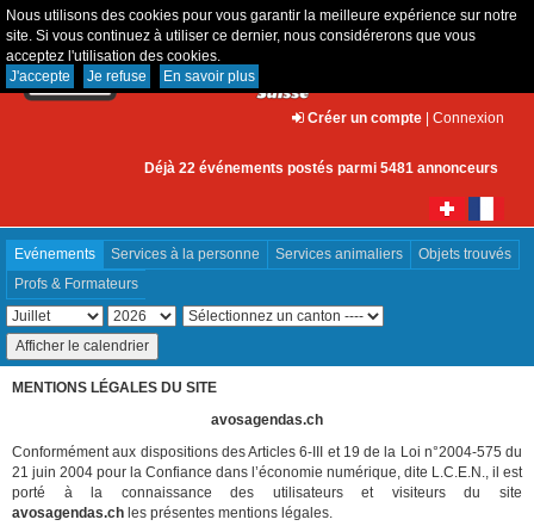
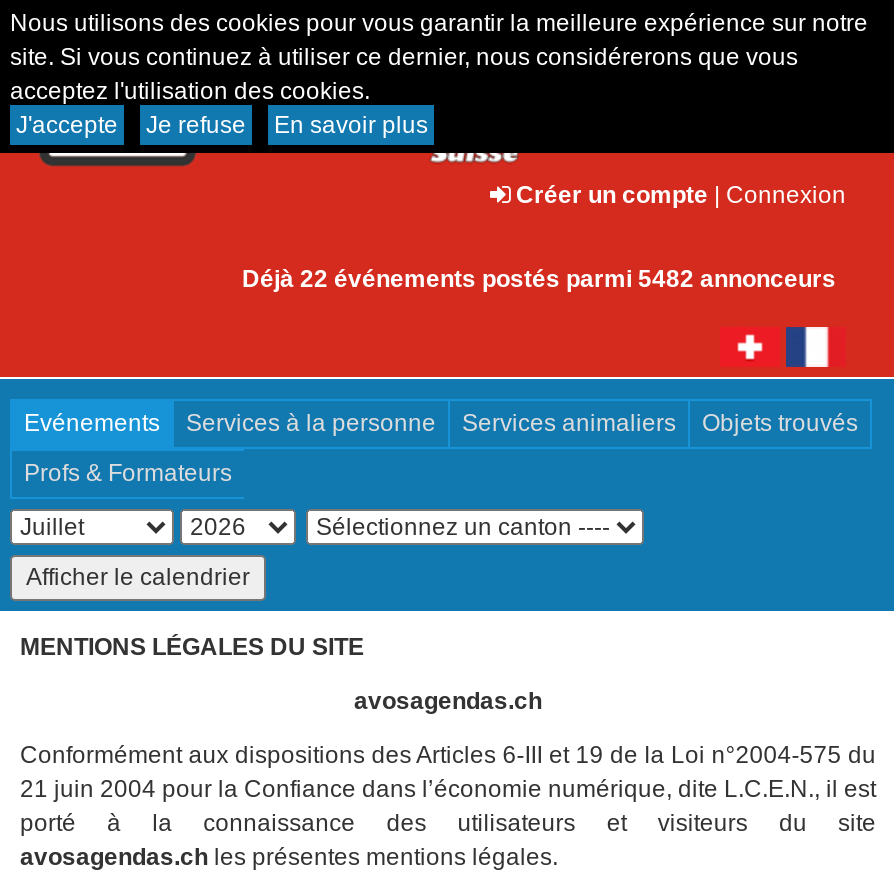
- Déjà 22 événements postés parmi 5481 annonceurs
+ Déjà 22 événements postés parmi 5482 annonceurs
